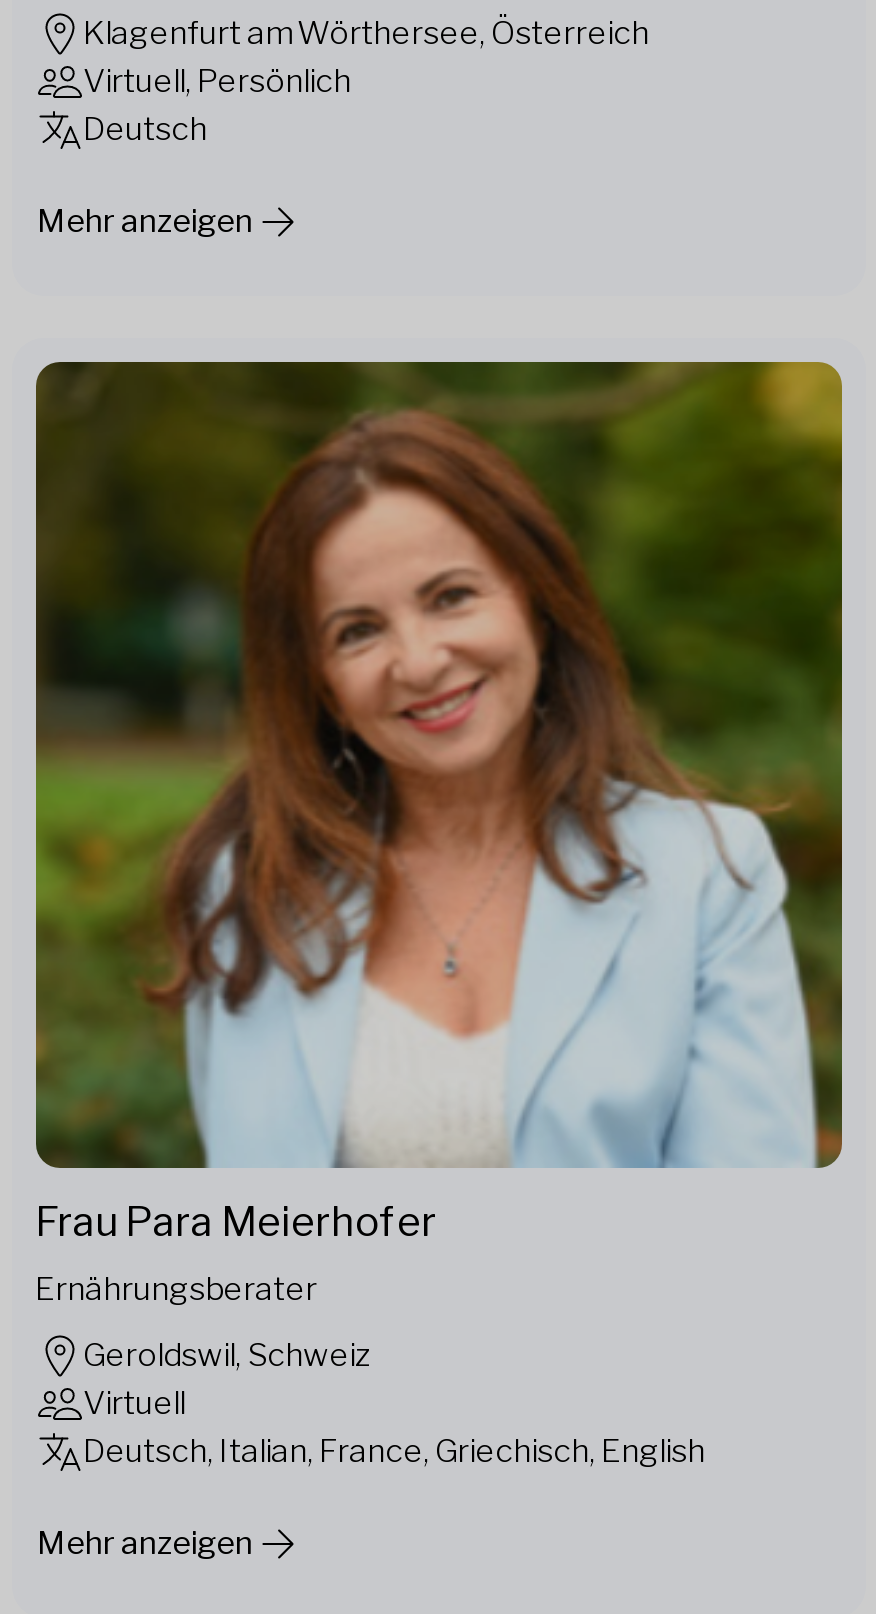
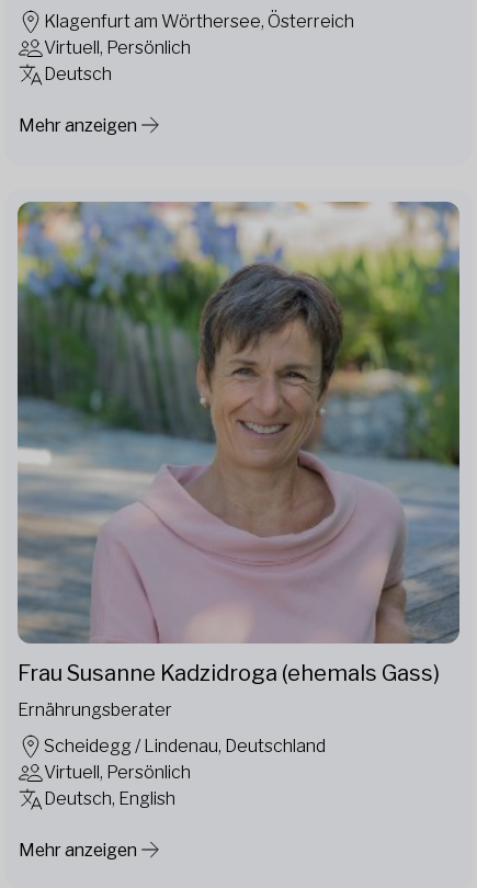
- [image]
- Frau Para Meierhofer
+ [image]
+ Frau Susanne Kadzidroga (ehemals Gass)

- Geroldswil, Schweiz
- Virtuell
- Deutsch, Italian, France, Griechisch, English
+ Scheidegg / Lindenau, Deutschland
+ Virtuell, Persönlich
+ Deutsch, English
